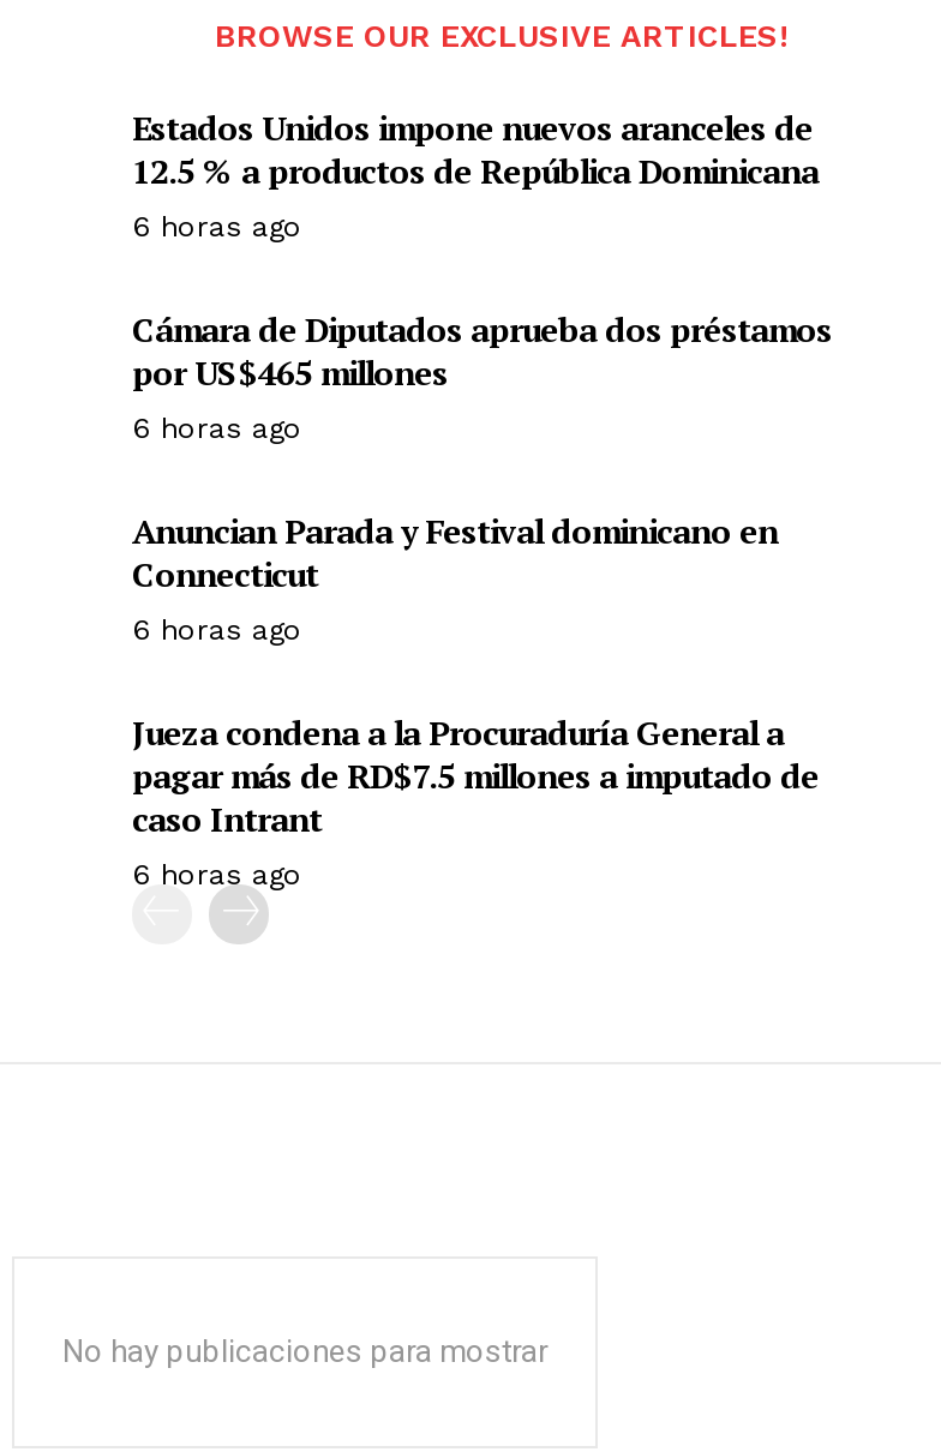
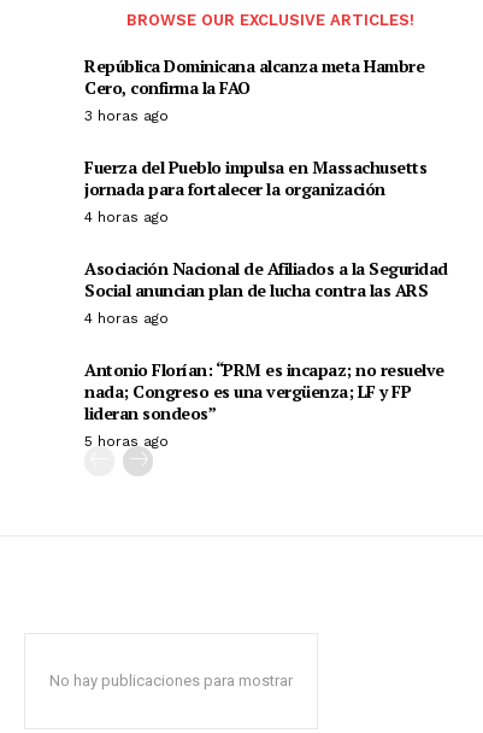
- Estados Unidos impone nuevos aranceles de
- 12.5 % a productos de República Dominicana
- 6 horas ago
+ República Dominicana alcanza meta Hambre
+ Cero, confirma la FAO
+ 3 horas ago

- Cámara de Diputados aprueba dos préstamos
- por US$465 millones
- 6 horas ago
+ Fuerza del Pueblo impulsa en Massachusetts
+ jornada para fortalecer la organización
+ 4 horas ago

- Anuncian Parada y Festival dominicano en
- Connecticut
- 6 horas ago
+ Asociación Nacional de Afiliados a la Seguridad
+ Social anuncian plan de lucha contra las ARS
+ 4 horas ago

- Jueza condena a la Procuraduría General a
- pagar más de RD$7.5 millones a imputado de
- caso Intrant
- 6 horas ago
+ Antonio Florían: “PRM es incapaz; no resuelve
+ nada; Congreso es una vergüenza; LF y FP
+ lideran sondeos”
+ 5 horas ago
